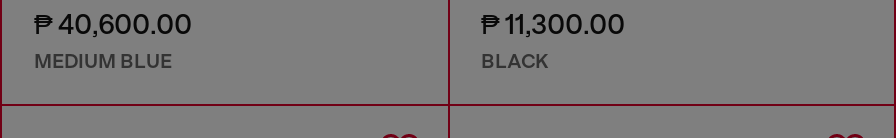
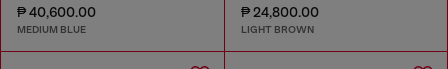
- ₱ 11,300.00
- BLACK
+ ₱ 24,800.00
+ LIGHT BROWN
